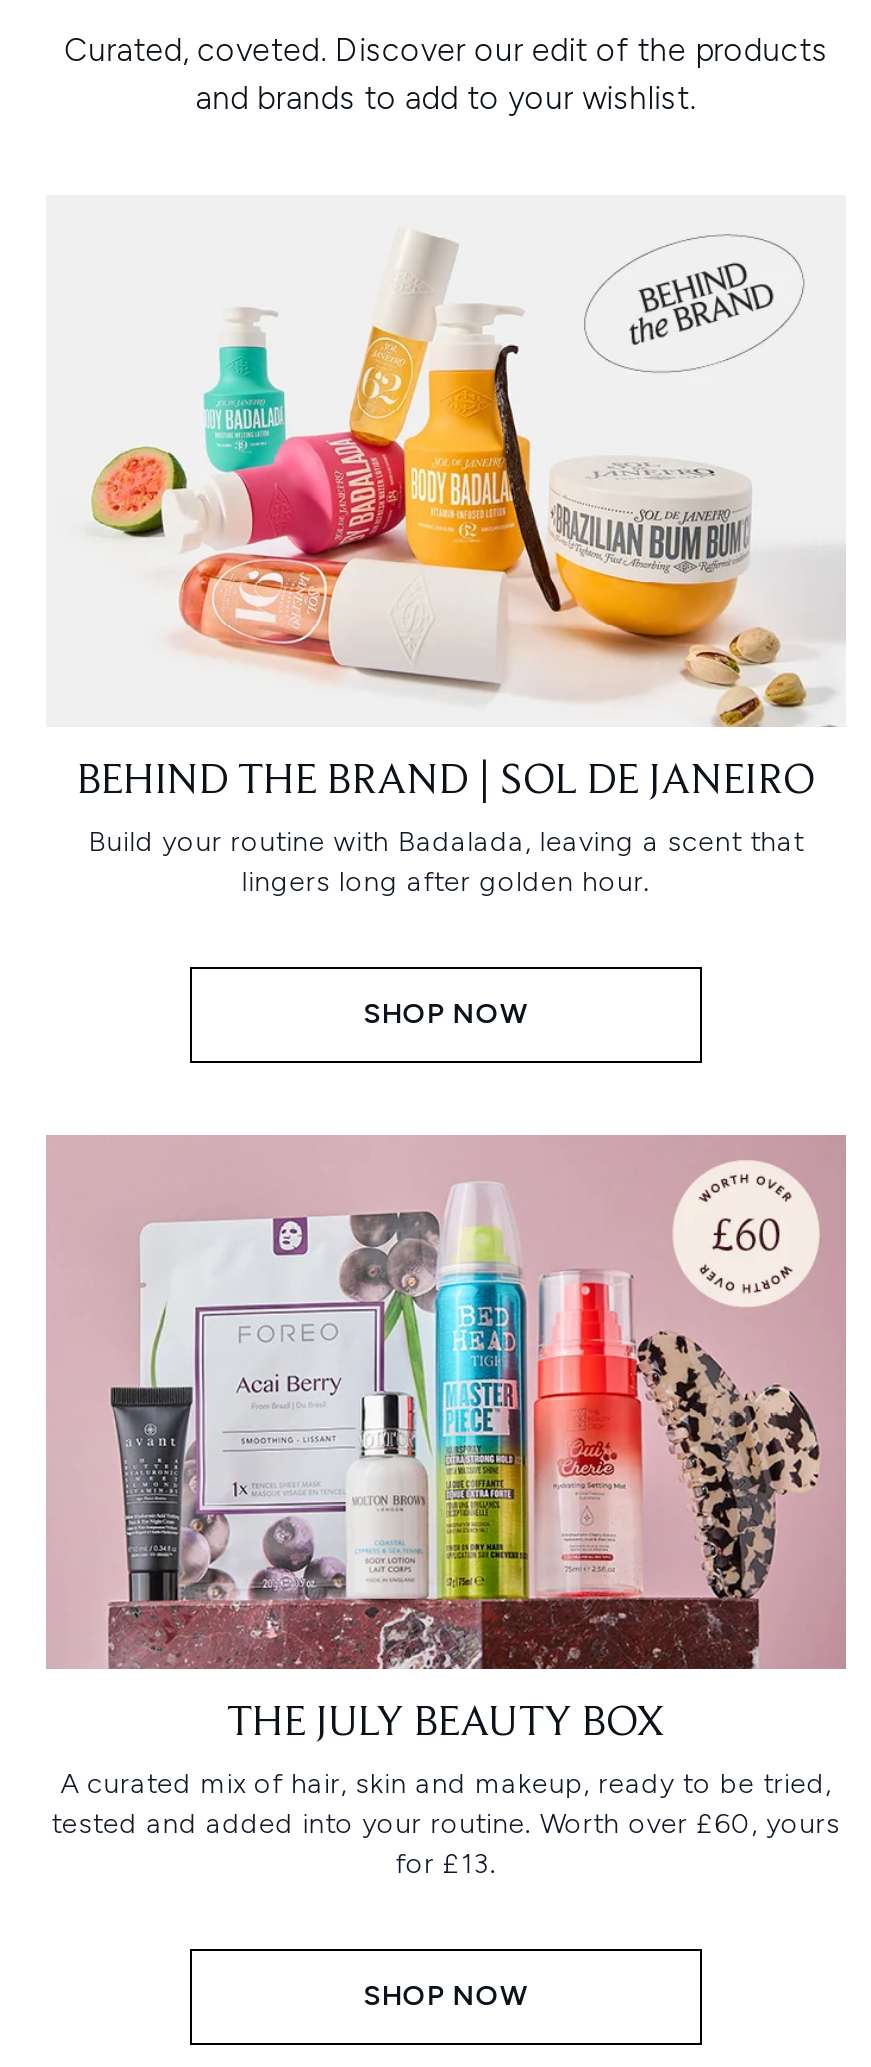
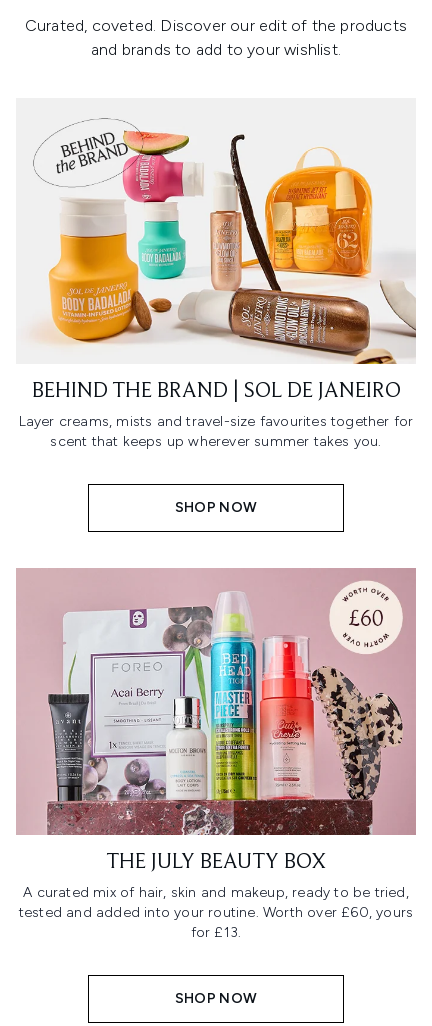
- [image]
+ [image]

- Build your routine with Badalada, leaving a scent that
- lingers long after golden hour.
+ Layer creams, mists and travel-size favourites together for
+ scent that keeps up wherever summer takes you.
